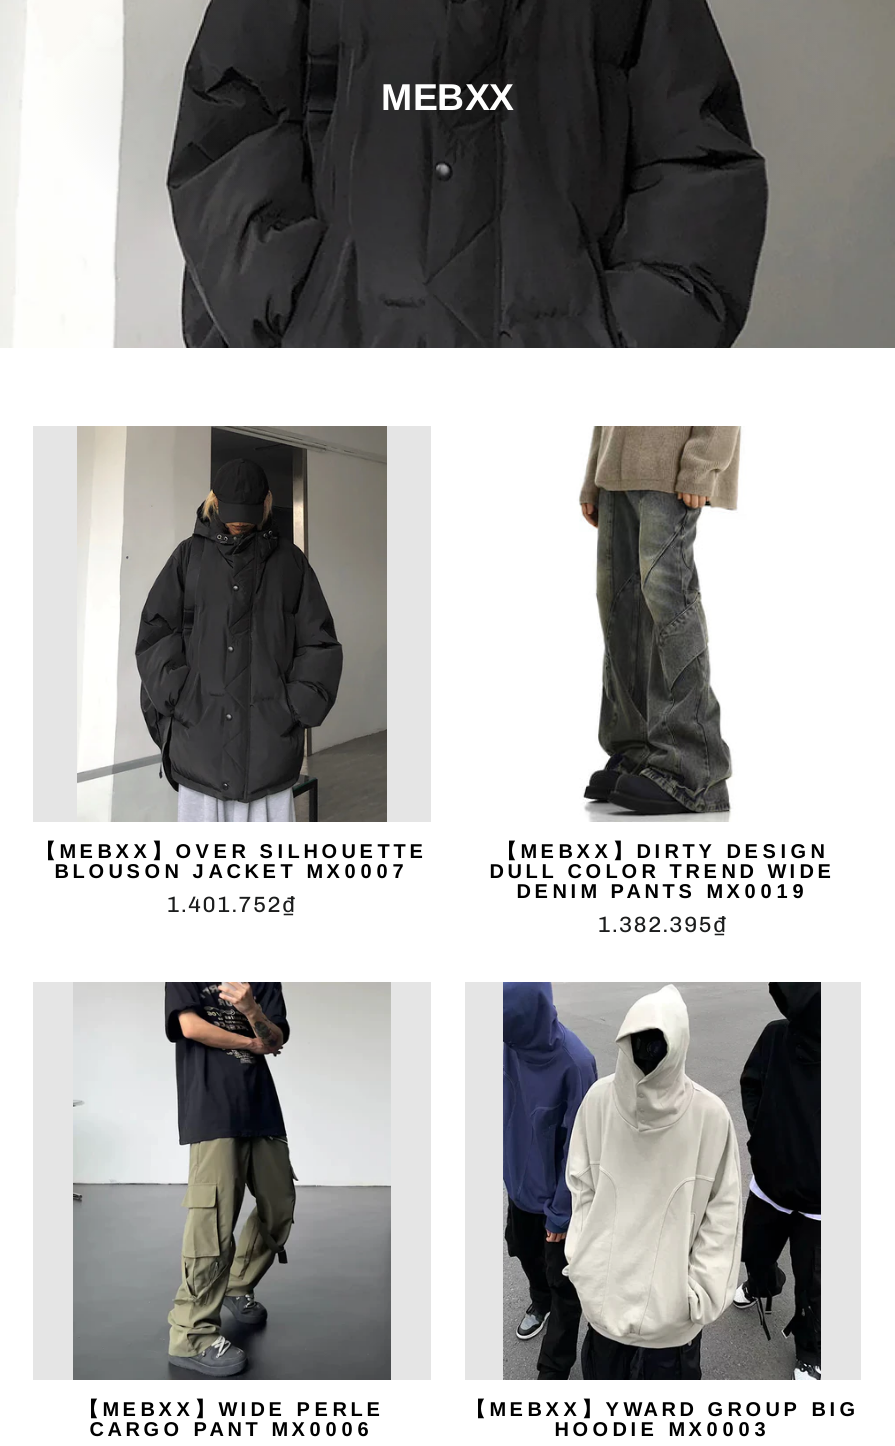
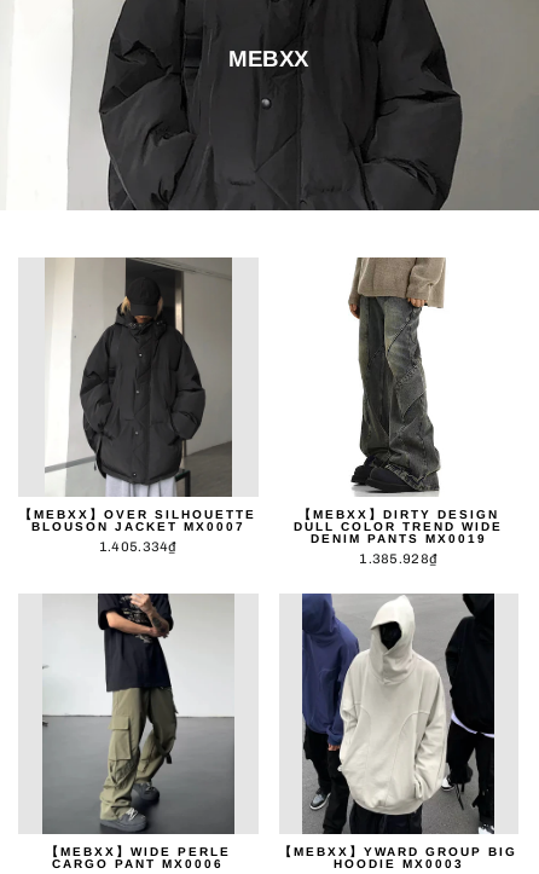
- 1.401.752₫
+ 1.405.334₫

- 1.382.395₫
+ 1.385.928₫
